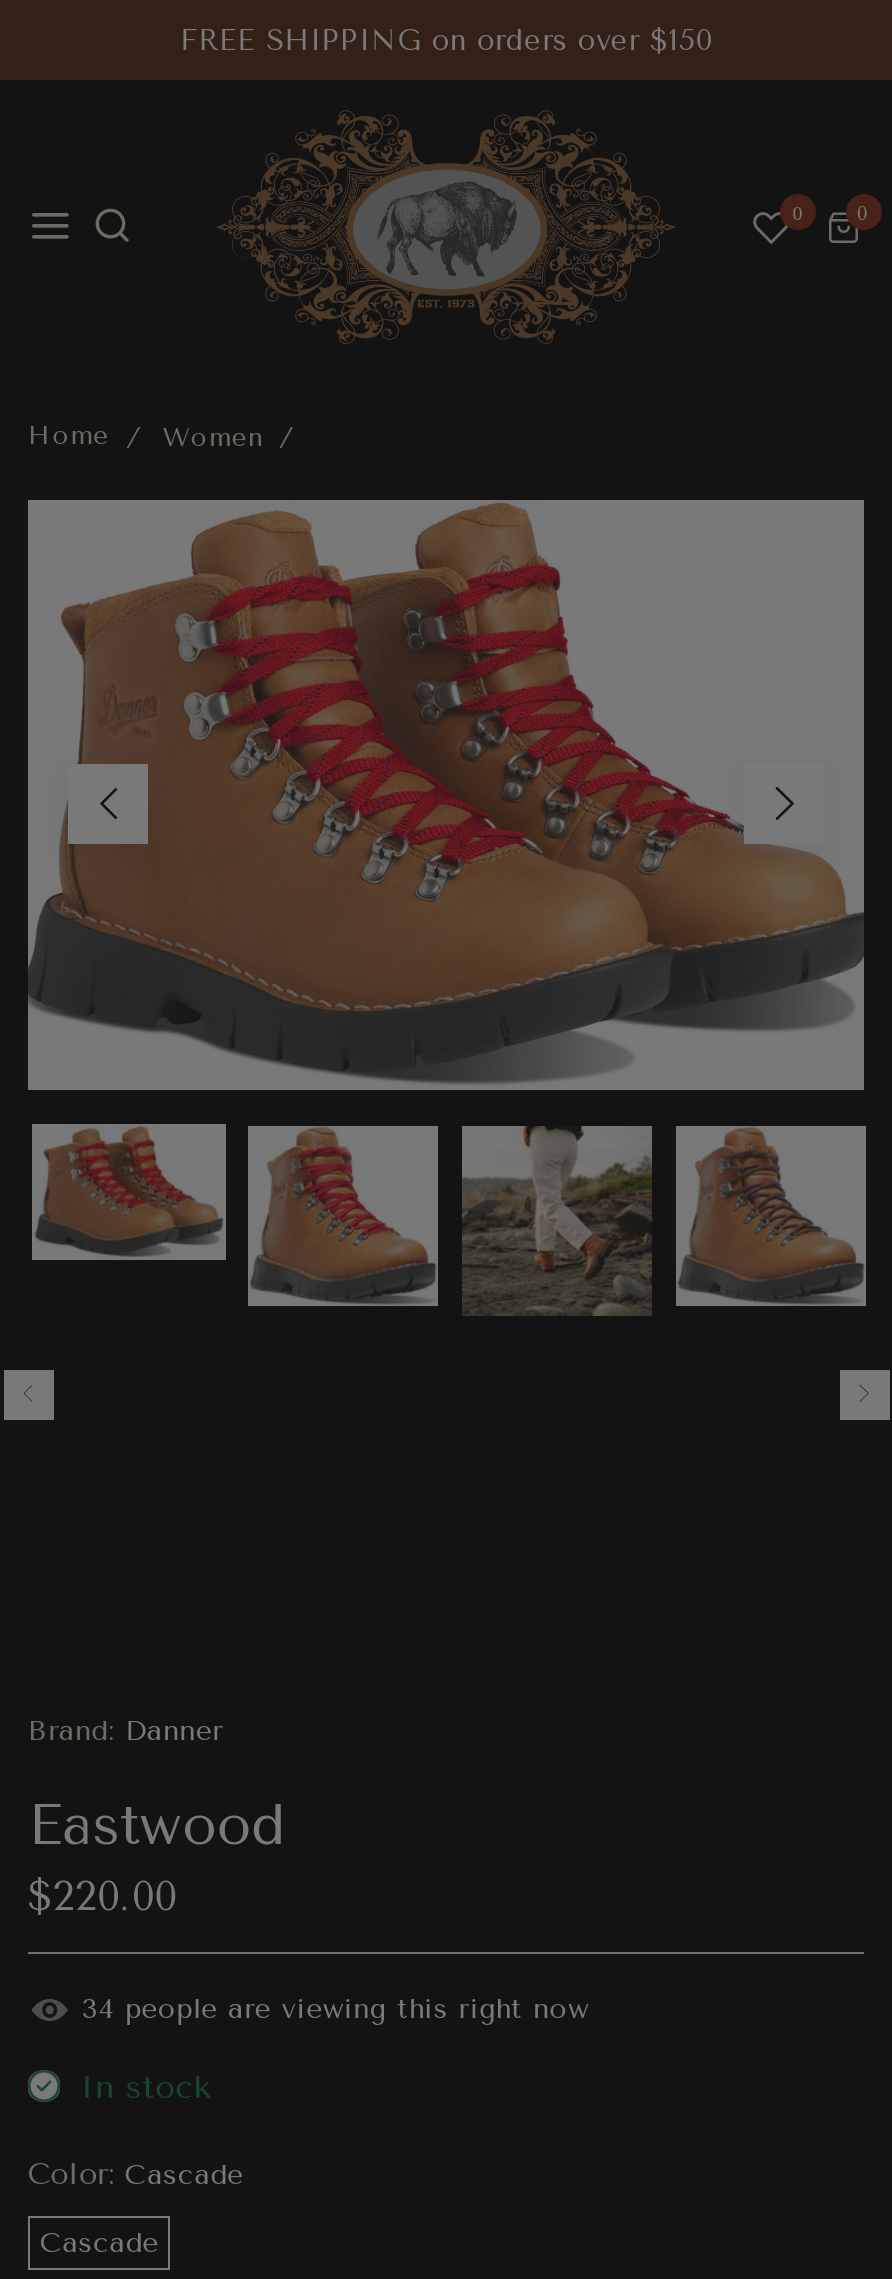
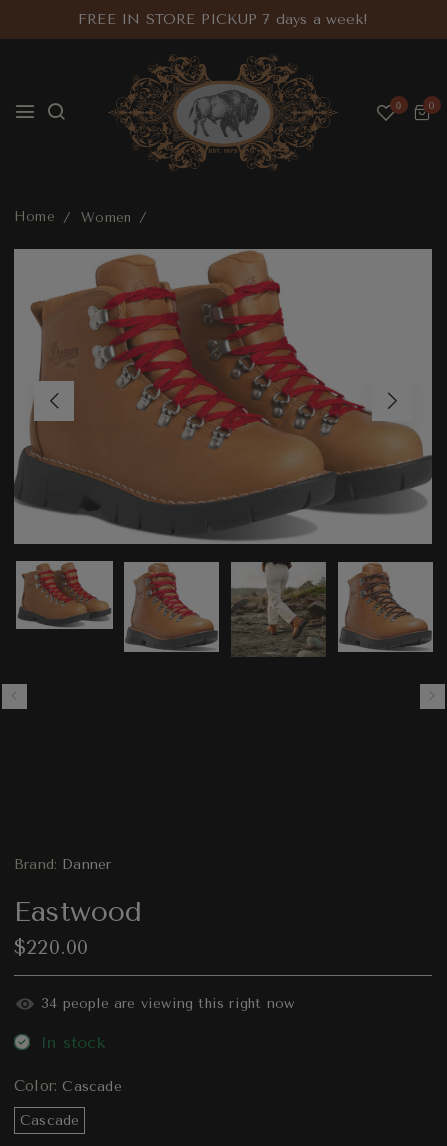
- FREE SHIPPING on orders over $150
+ FREE IN STORE PICKUP 7 days a week!
